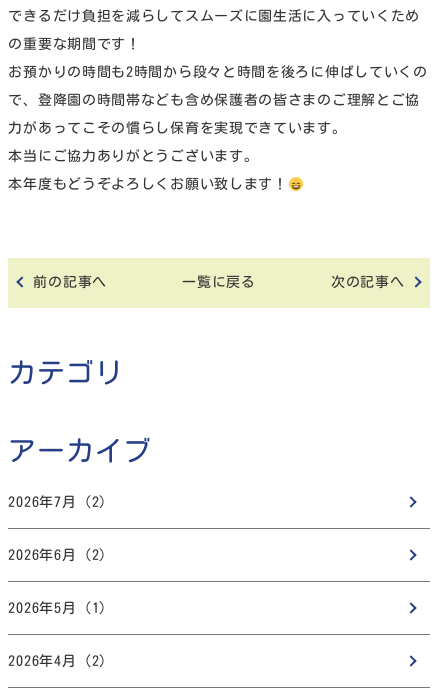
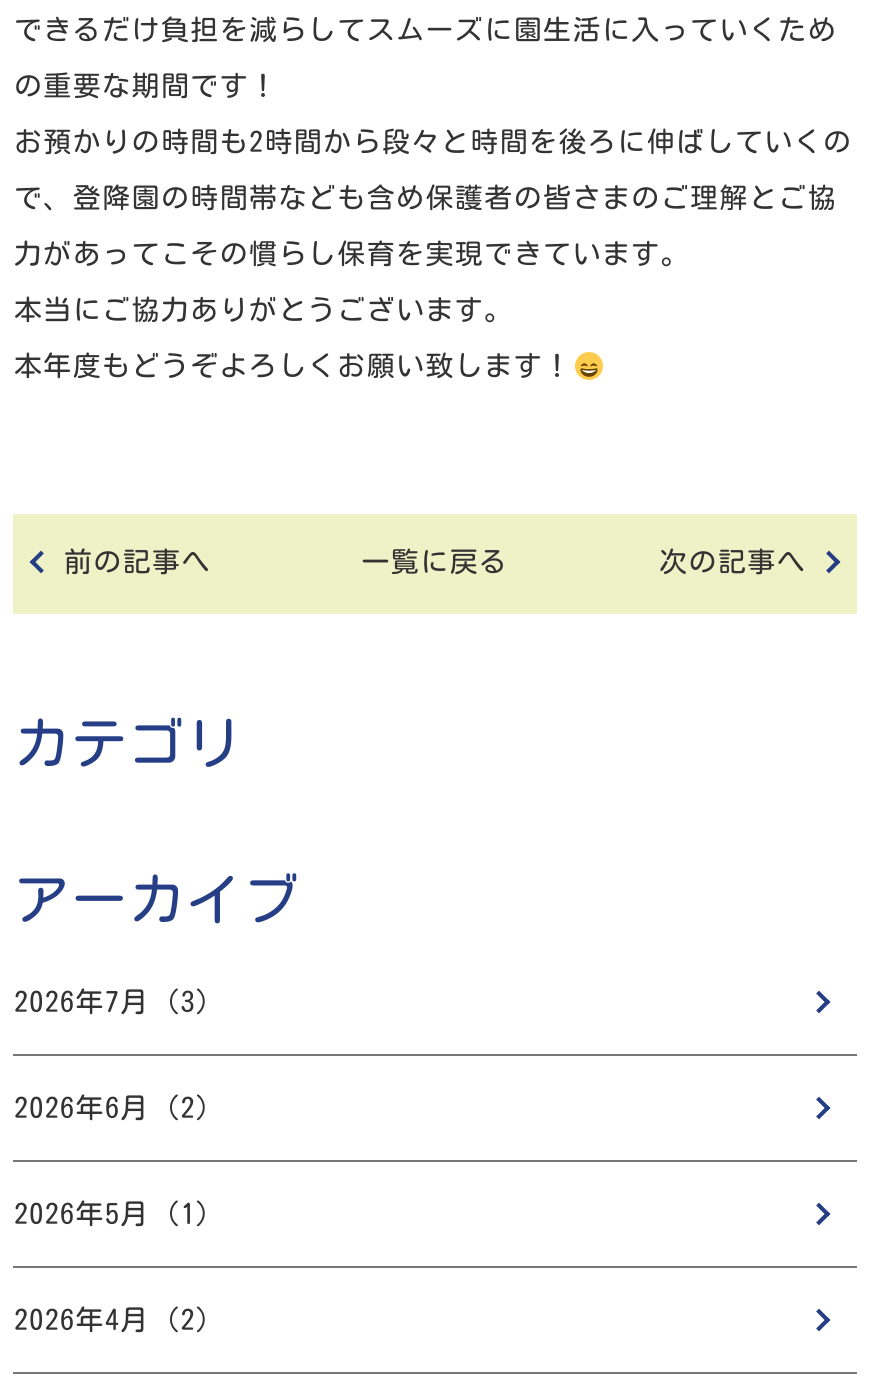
- 2026年7月 (2)
+ 2026年7月 (3)
